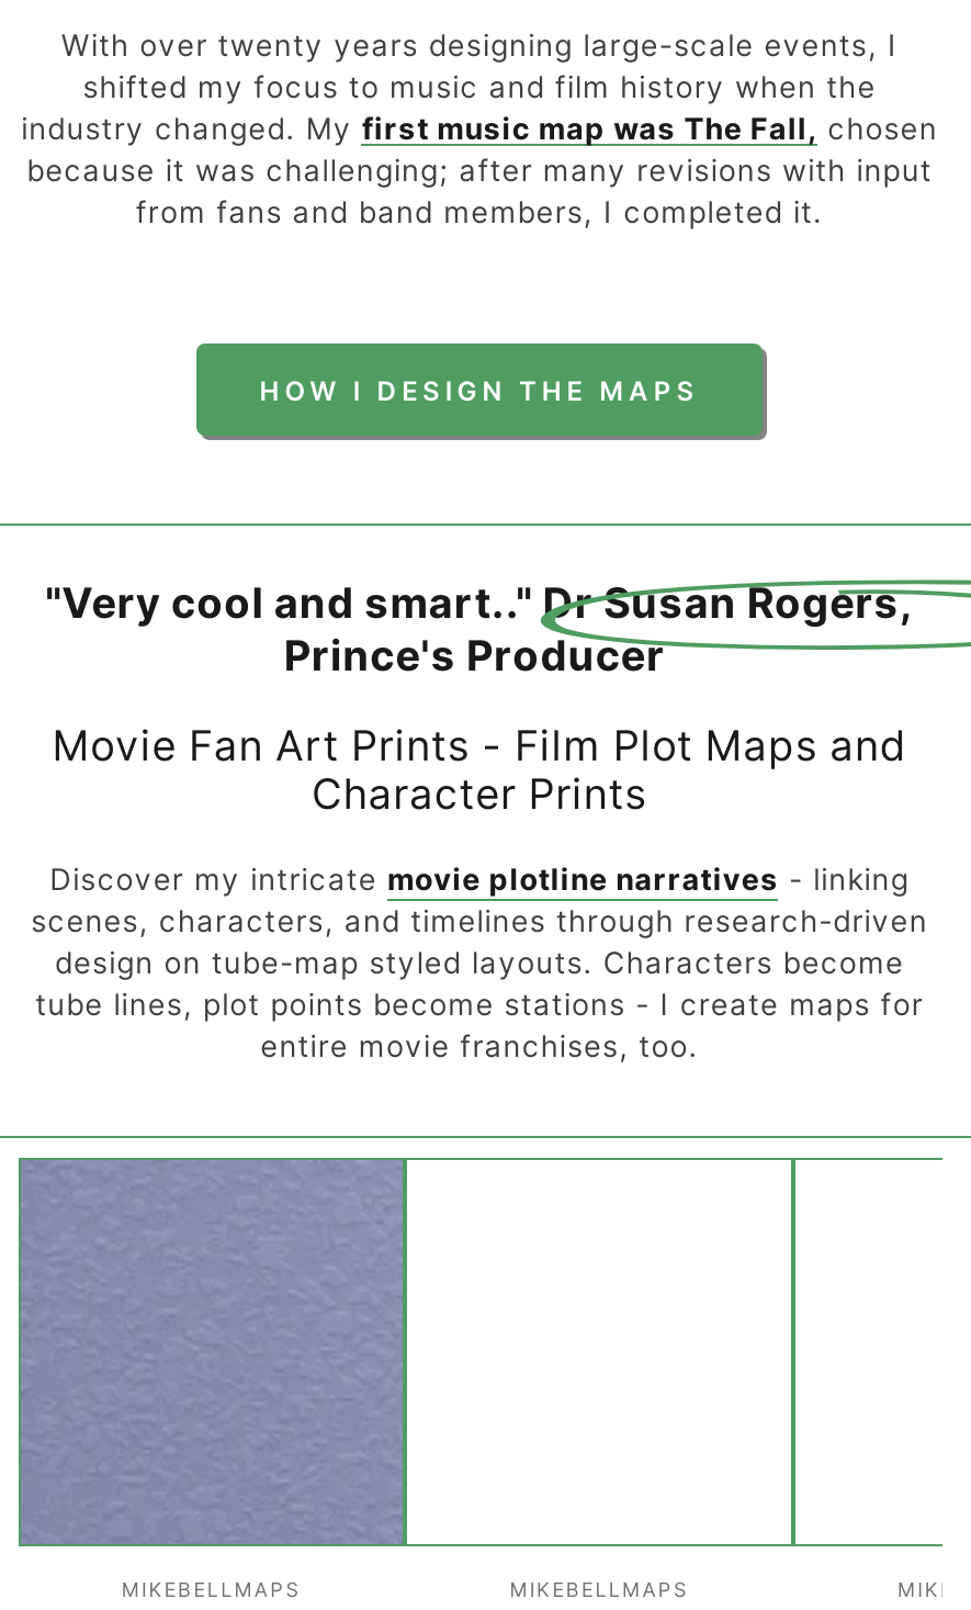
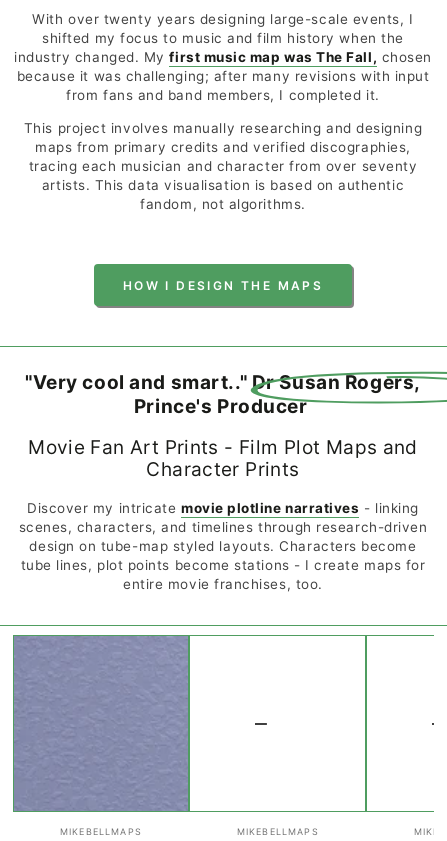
+ This project involves manually researching and designing
+ maps from primary credits and verified discographies,
+ tracing each musician and character from over seventy
+ artists. This data visualisation is based on authentic
+ fandom, not algorithms.
